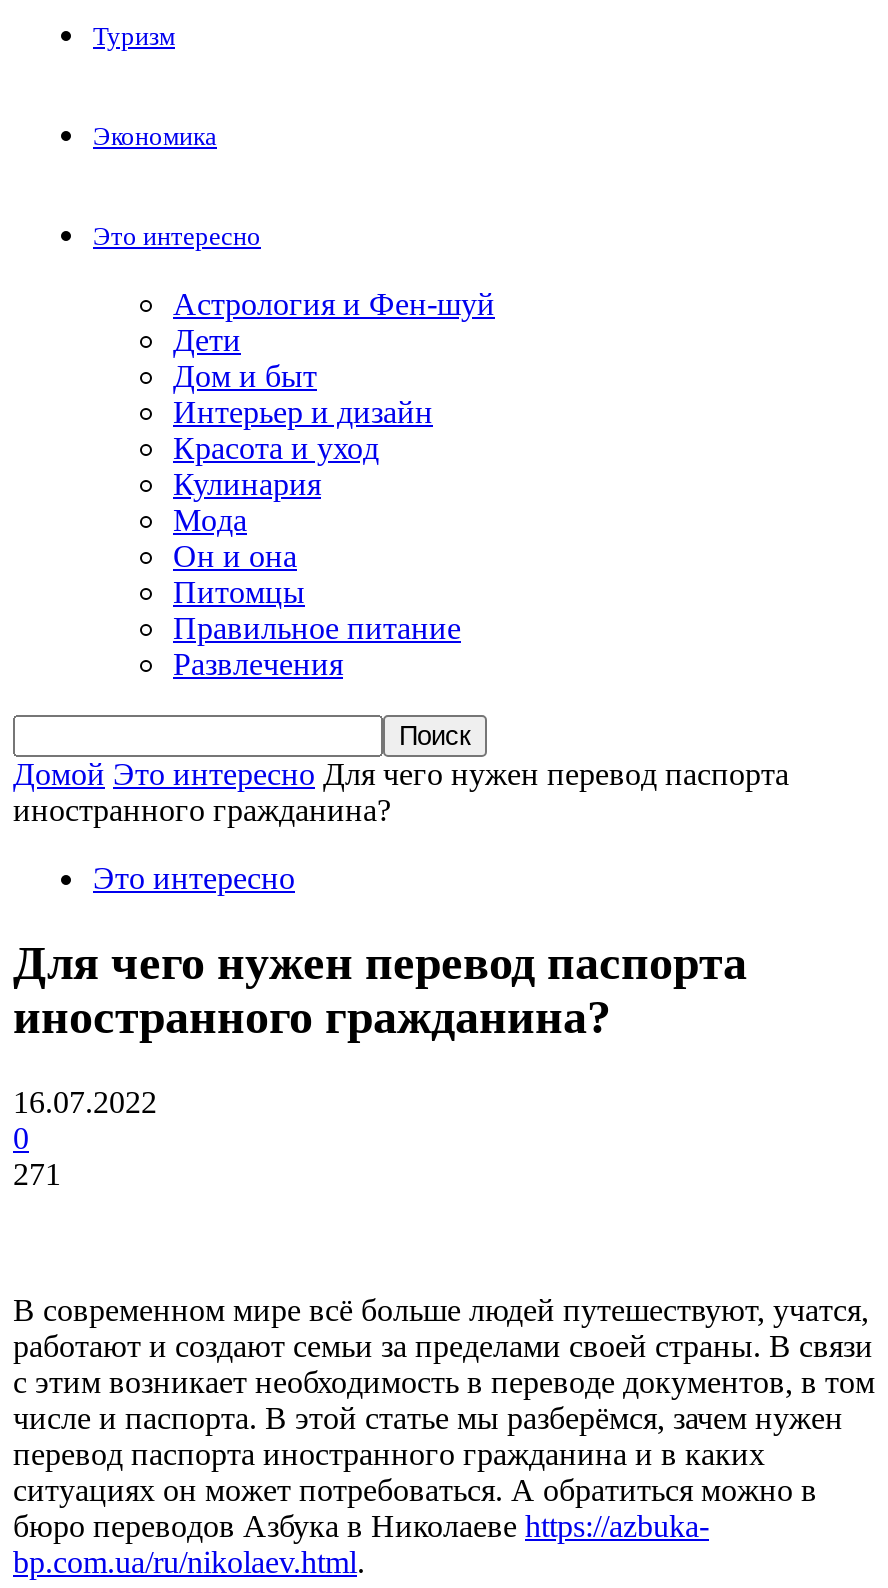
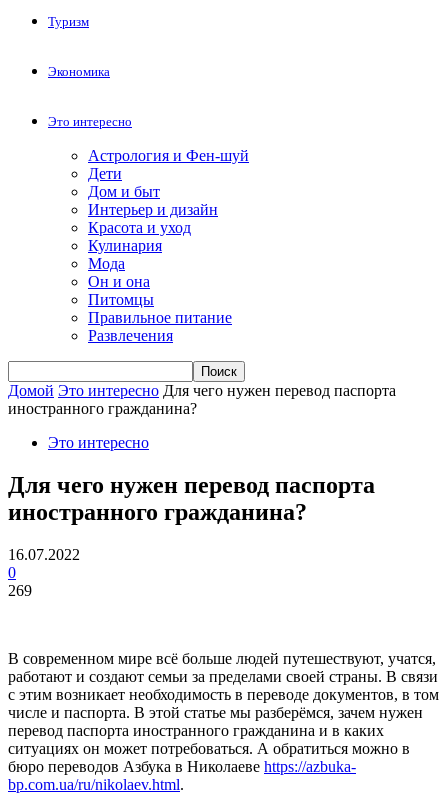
- 271
+ 269
